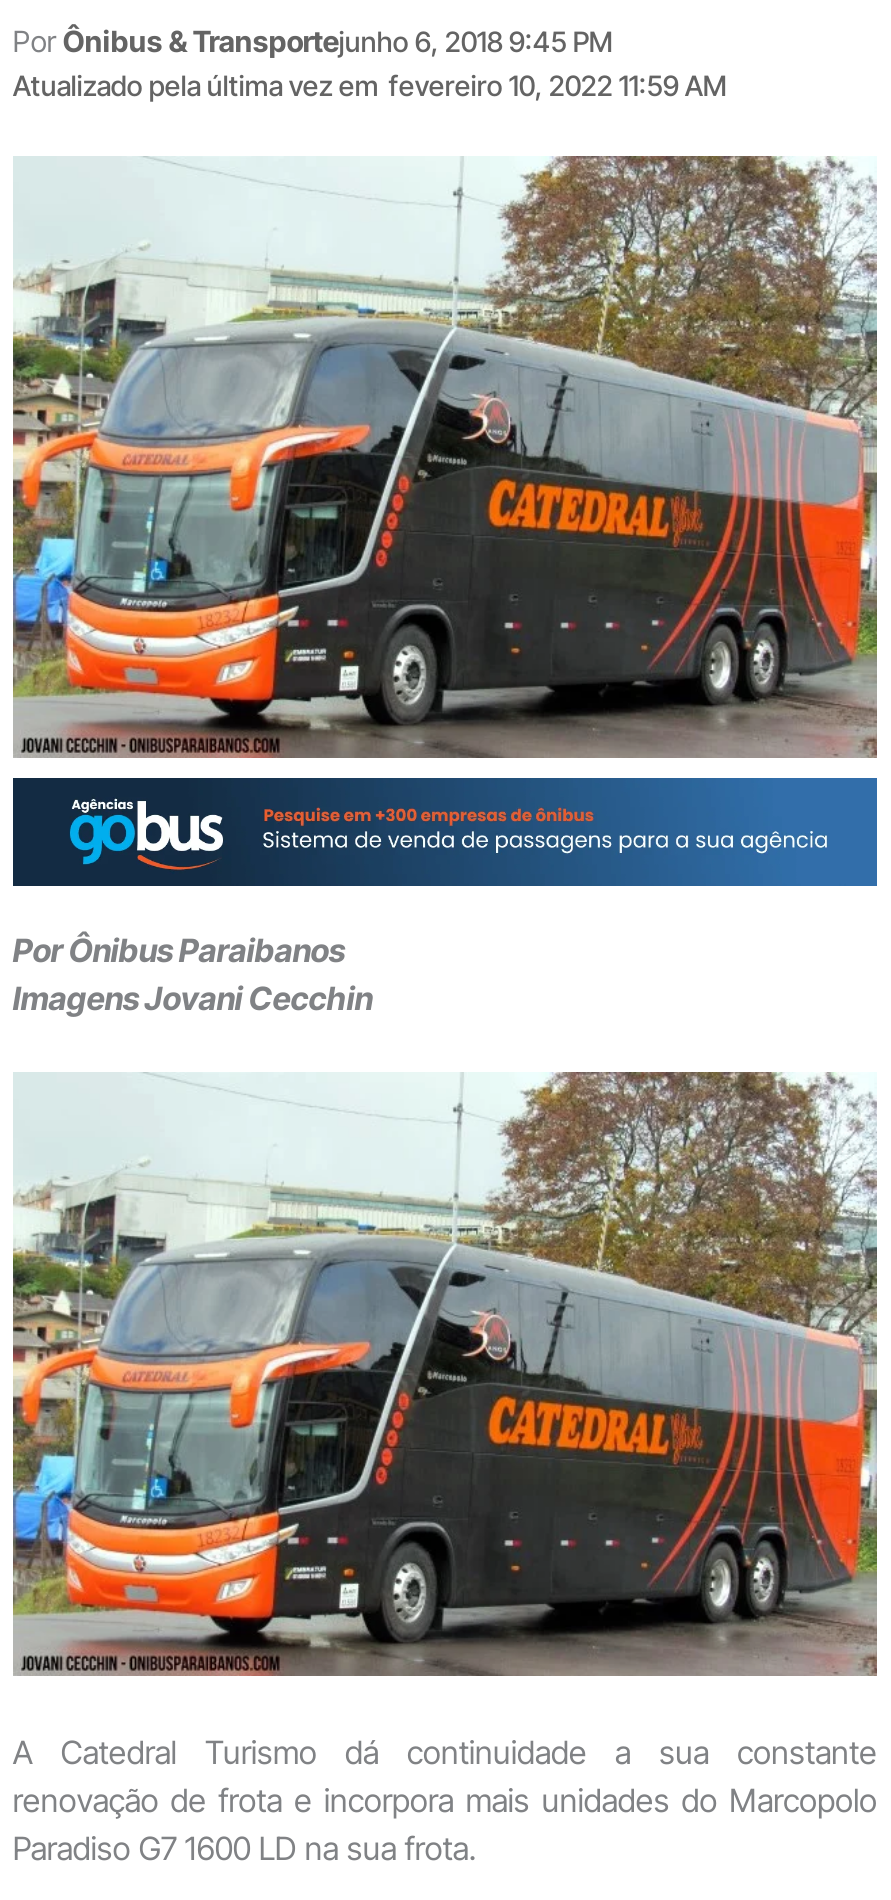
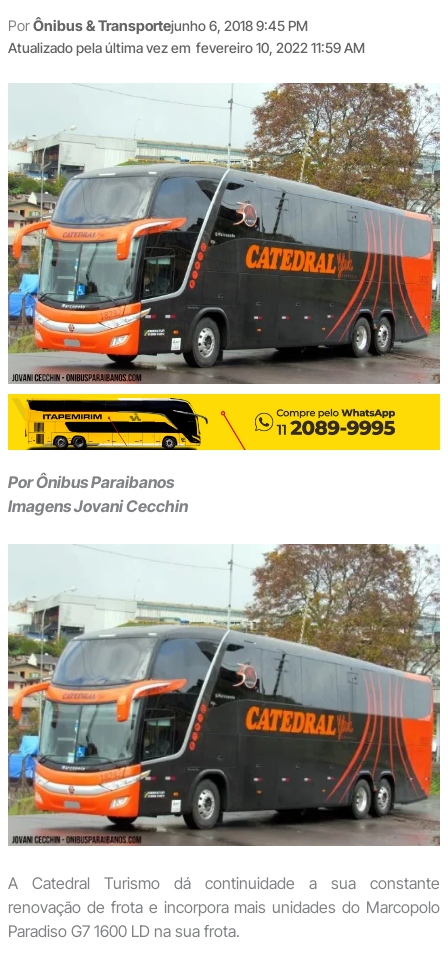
- [image]
+ [image]
